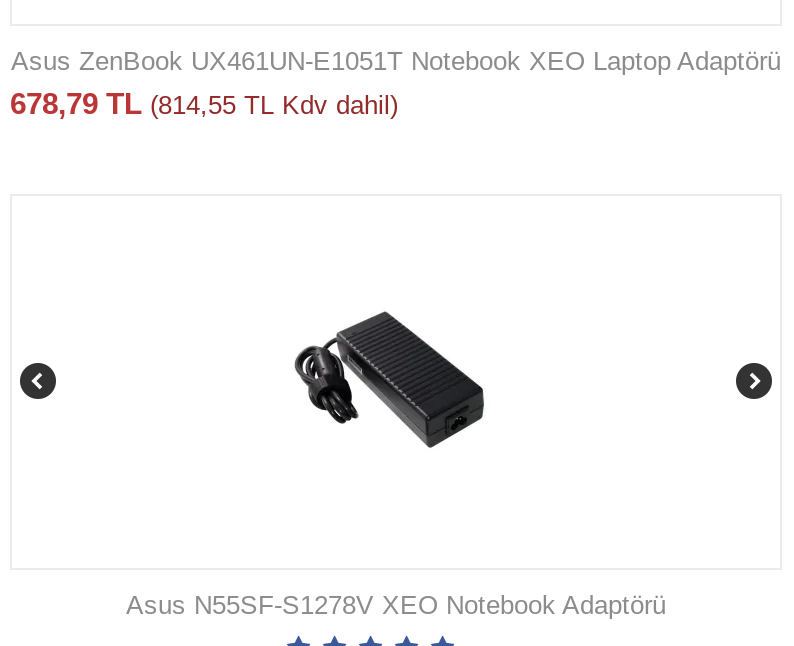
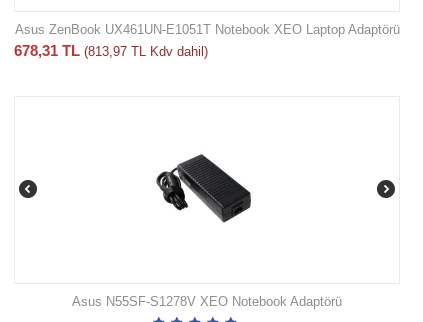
- 678,79 TL (814,55 TL Kdv dahil)
+ 678,31 TL (813,97 TL Kdv dahil)
